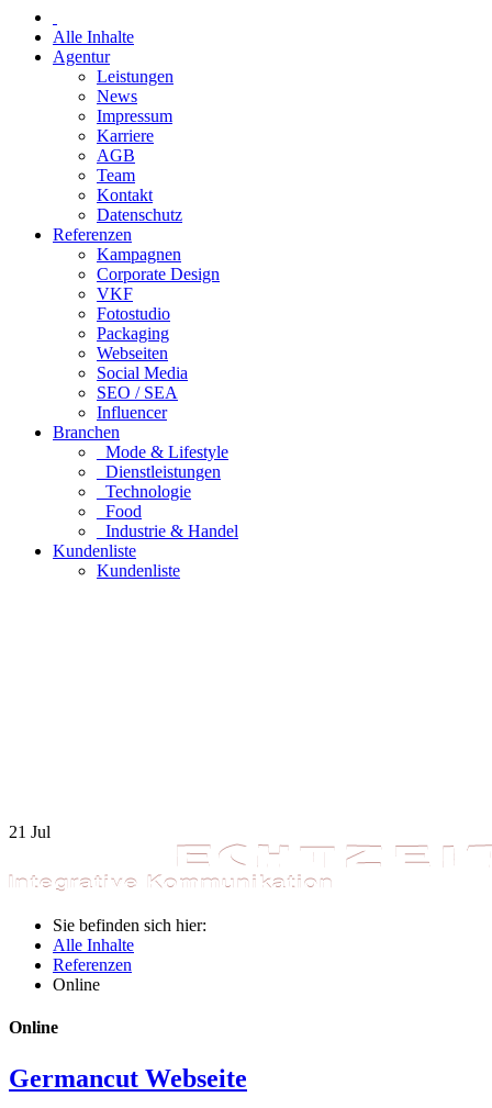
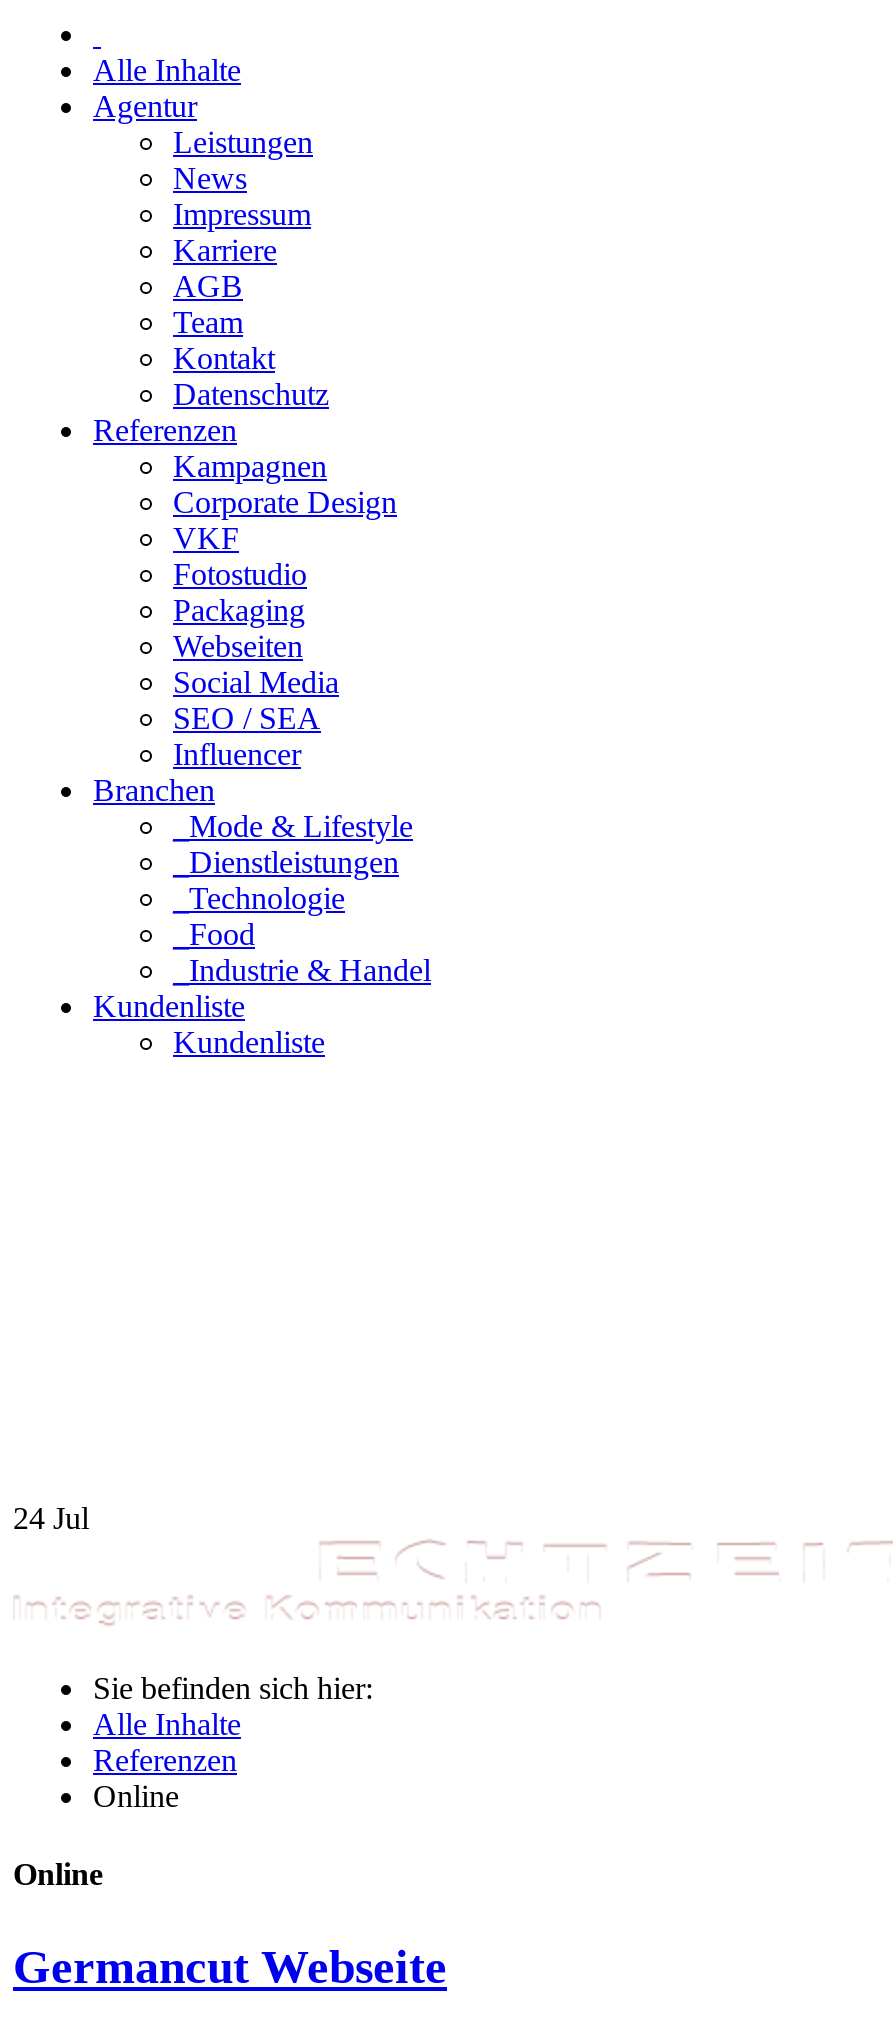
- 21 Jul
+ 24 Jul
